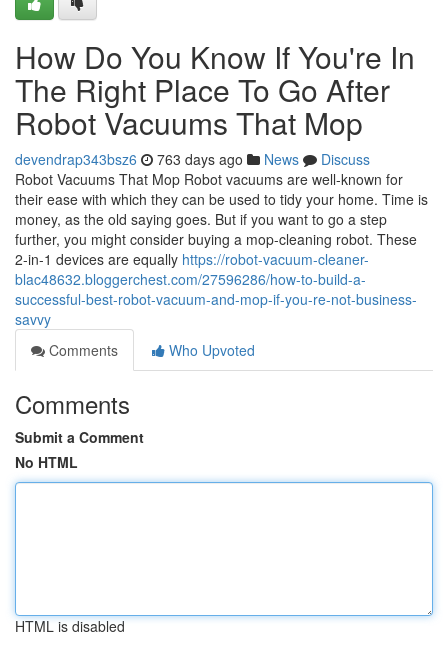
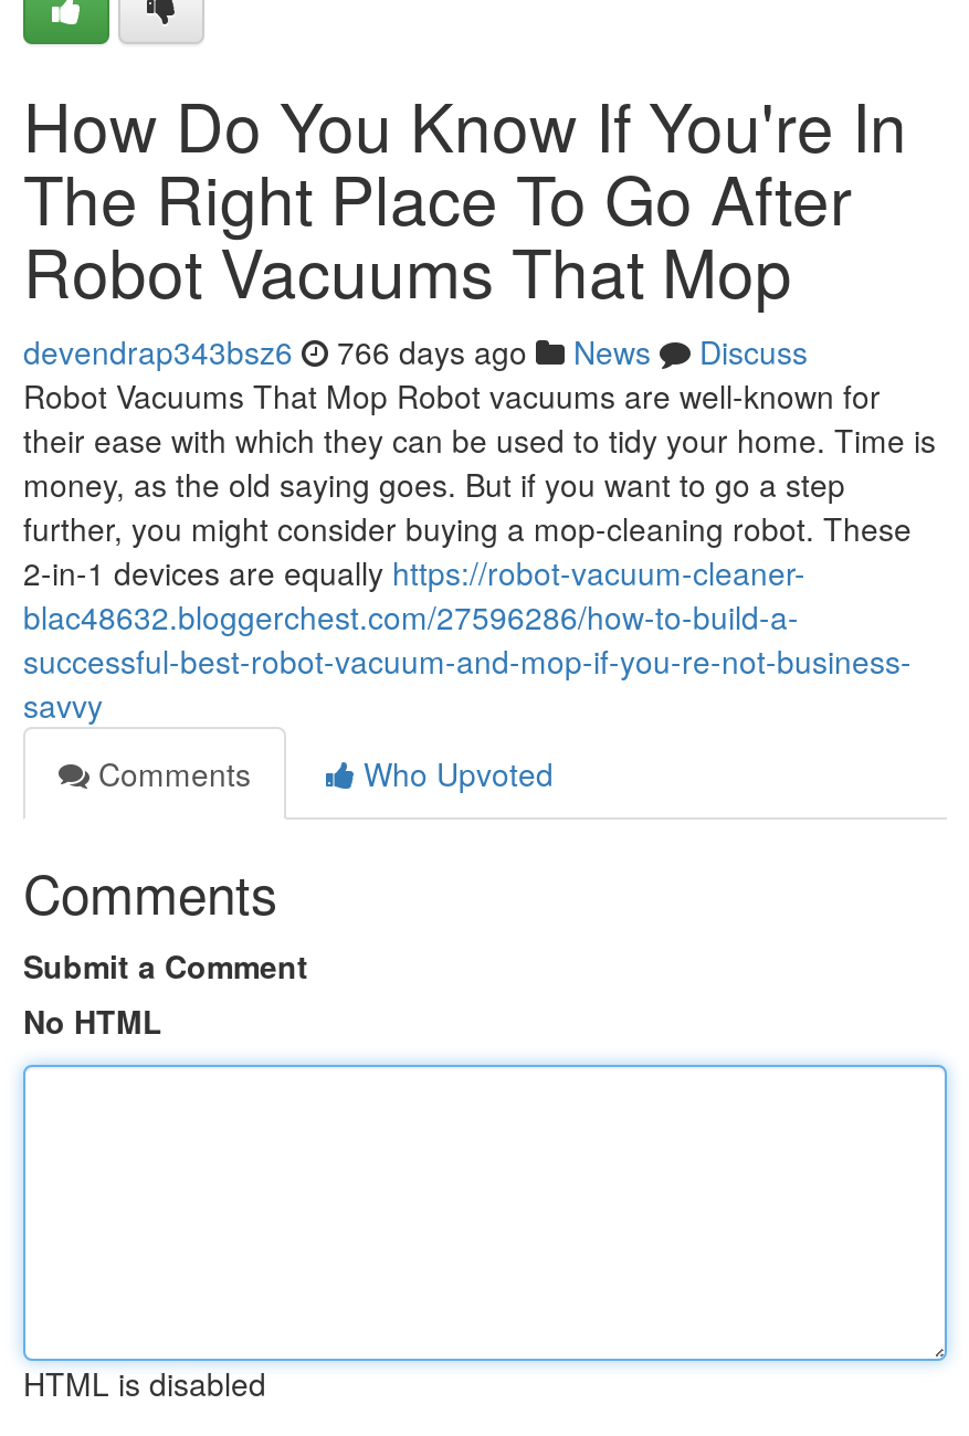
- devendrap343bsz6 763 days ago News Discuss
+ devendrap343bsz6 766 days ago News Discuss
